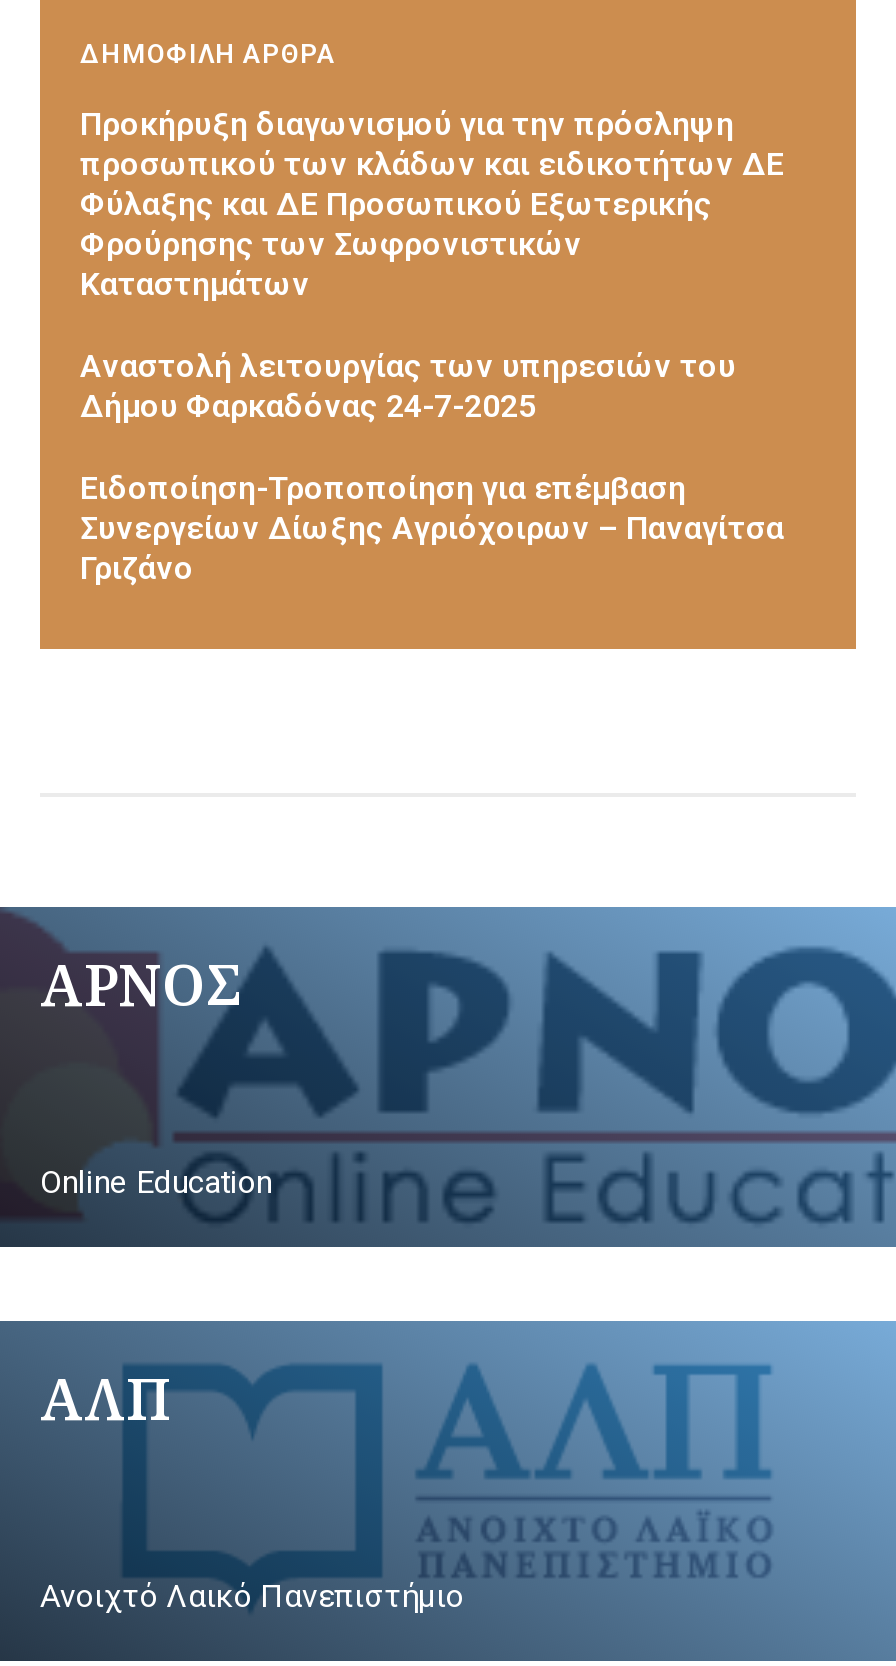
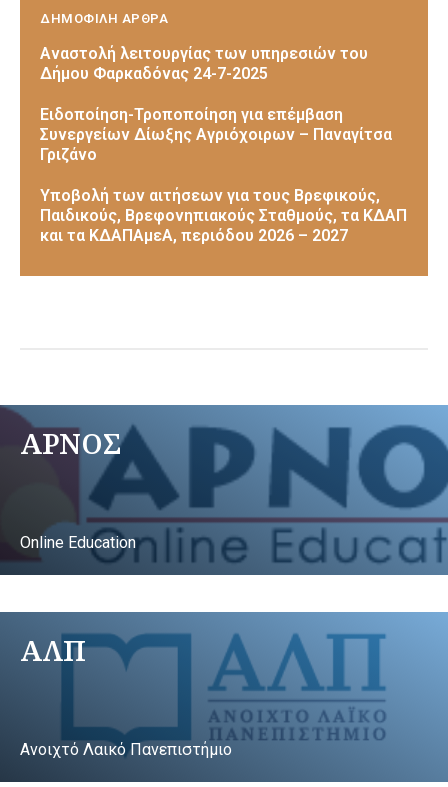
- Προκήρυξη διαγωνισμού για την πρόσληψη
- προσωπικού των κλάδων και ειδικοτήτων ΔΕ
- Φύλαξης και ΔΕ Προσωπικού Εξωτερικής
- Φρούρησης των Σωφρονιστικών
- Καταστημάτων

moved up: Αναστολή λειτουργίας των υπηρεσιών του | Δήμου Φαρκαδόνας 24-7-2025 | Ειδοποίηση-Τροποποίηση για επέμβαση | Συνεργείων Δίωξης Αγριόχοιρων – Παναγίτσα | Γριζάνο

+ Υποβολή των αιτήσεων για τους Βρεφικούς,
+ Παιδικούς, Βρεφονηπιακούς Σταθμούς, τα ΚΔΑΠ
+ και τα ΚΔΑΠΑμεΑ, περιόδου 2026 – 2027
